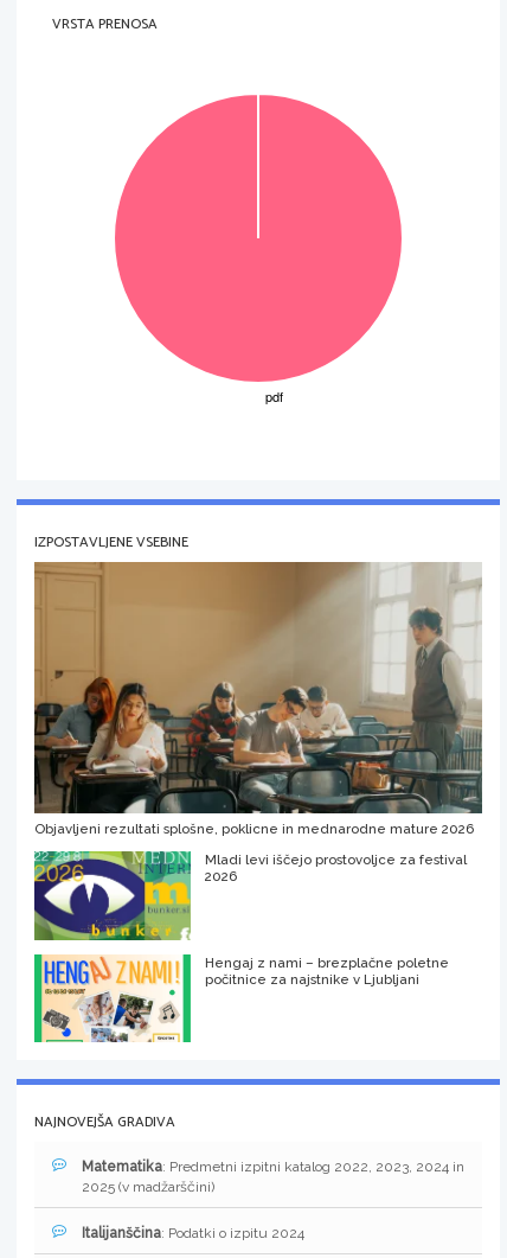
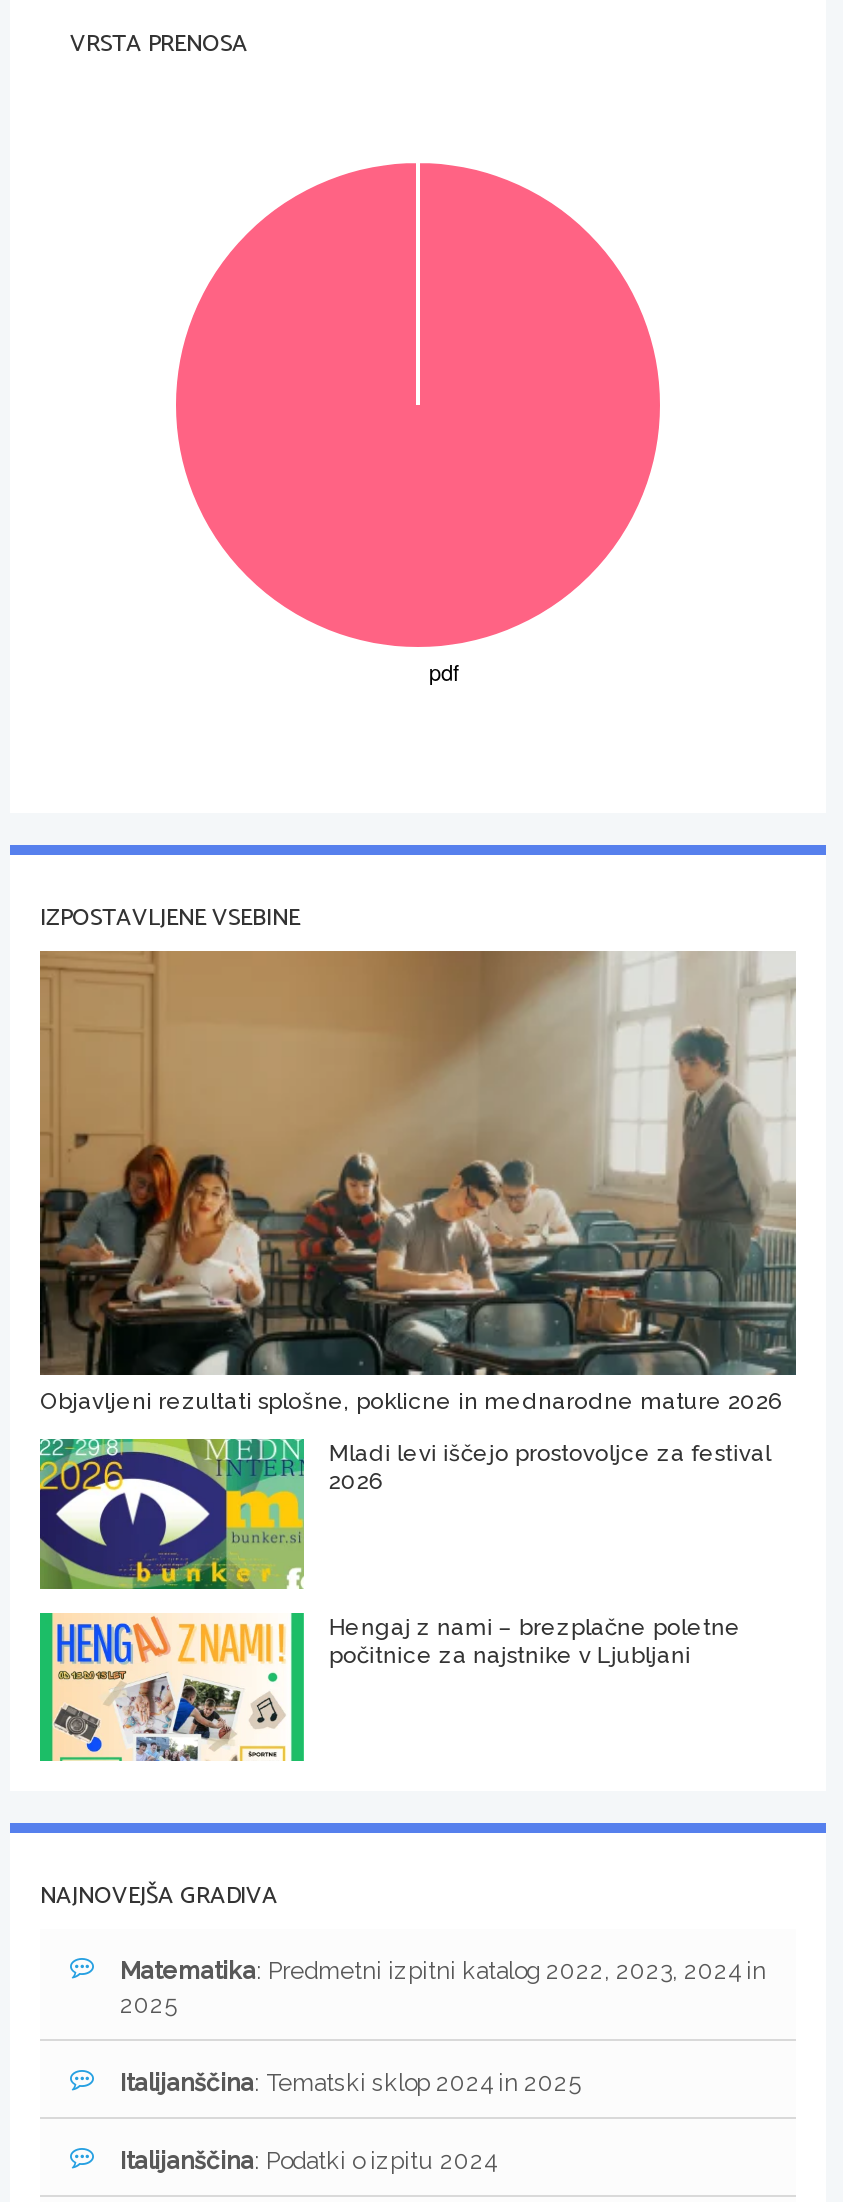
- 2025 (v madžarščini)
+ 2025
+ Italijanščina: Tematski sklop 2024 in 2025
